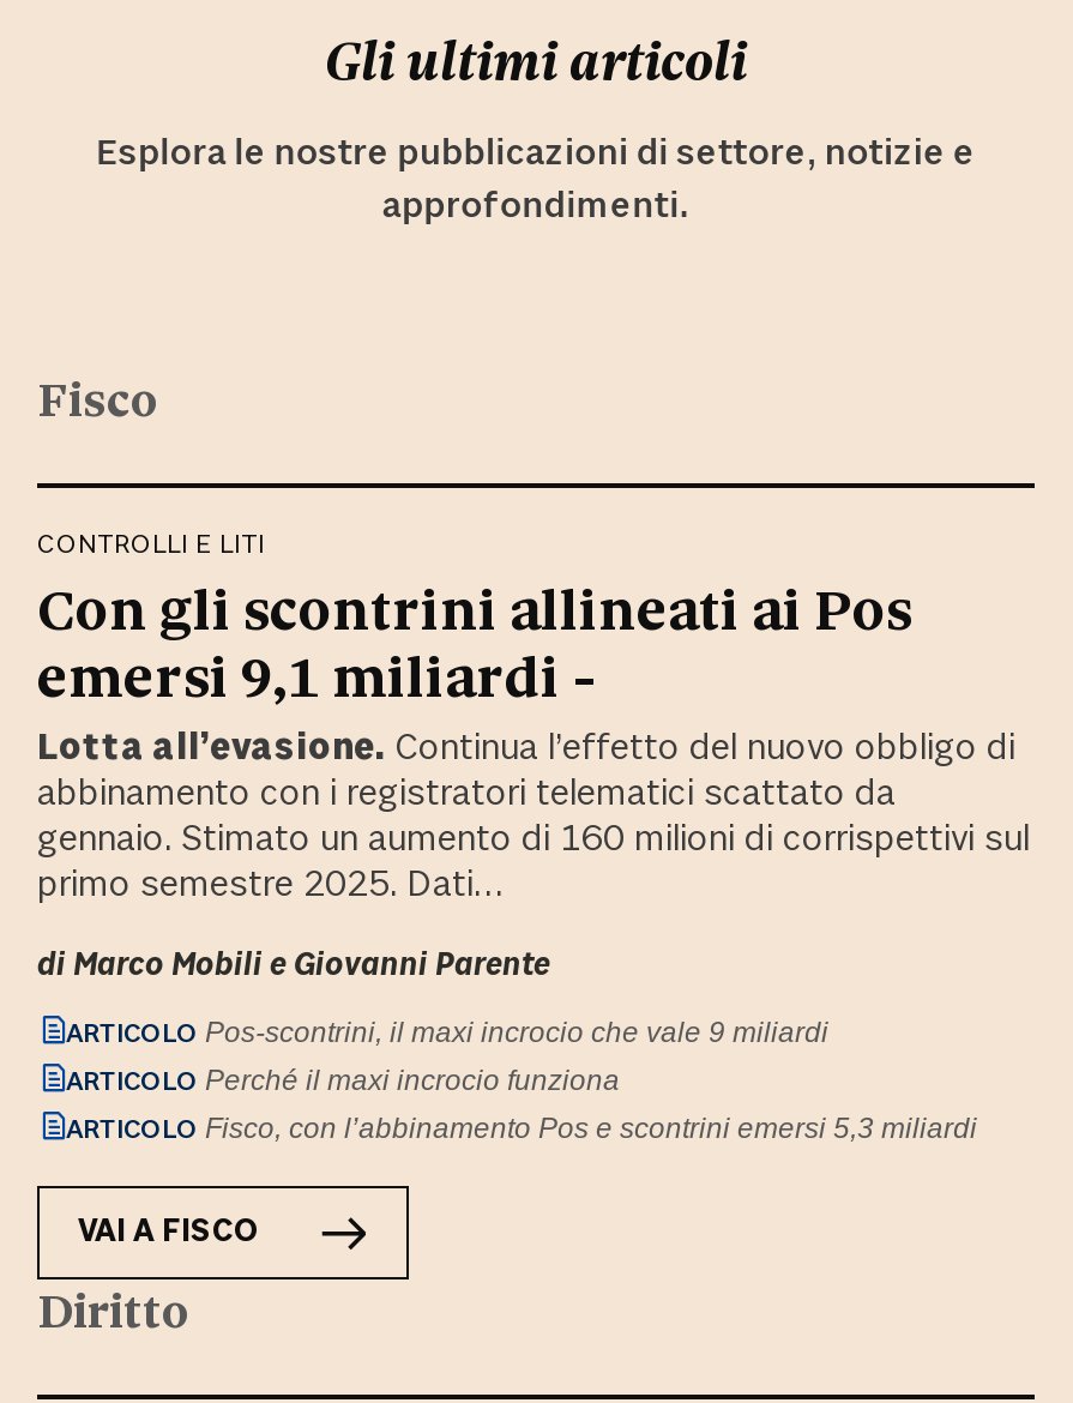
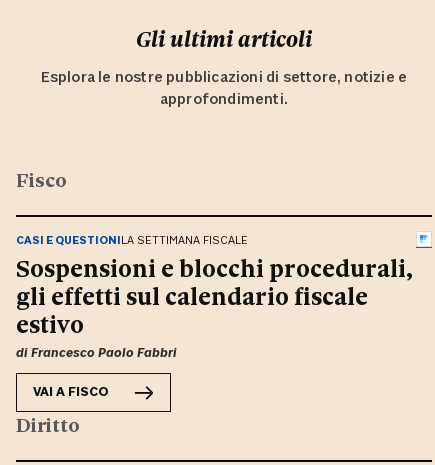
- CONTROLLI E LITI
- Con gli scontrini allineati ai Pos
- emersi 9,1 miliardi -
- Lotta all’evasione. Continua l’effetto del nuovo obbligo di
- abbinamento con i registratori telematici scattato da
- gennaio. Stimato un aumento di 160 milioni di corrispettivi sul
- primo semestre 2025. Dati…
- di Marco Mobili e Giovanni Parente
- ARTICOLO Pos-scontrini, il maxi incrocio che vale 9 miliardi
- ARTICOLO Perché il maxi incrocio funziona
- ARTICOLO Fisco, con l’abbinamento Pos e scontrini emersi 5,3 miliardi
+ CASI E QUESTIONILA SETTIMANA FISCALE
+ Sospensioni e blocchi procedurali,
+ gli effetti sul calendario fiscale
+ estivo
+ di Francesco Paolo Fabbri
